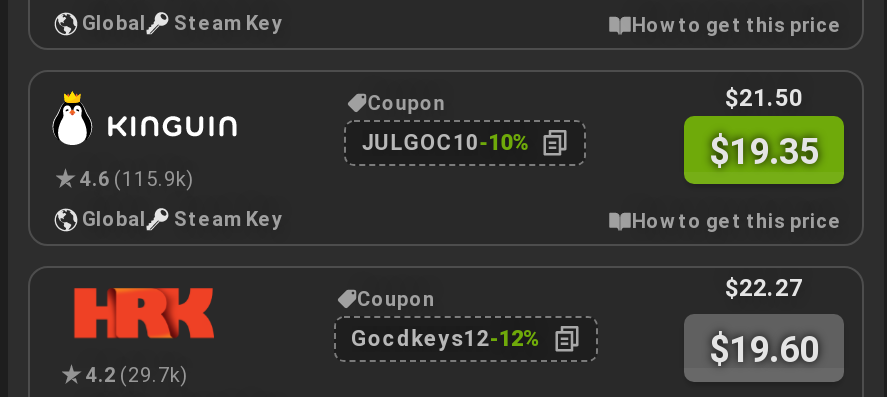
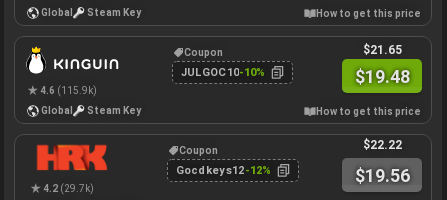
- $21.50
+ $21.65

- $19.35
+ $19.48

- $22.27
+ $22.22

- $19.60
+ $19.56
